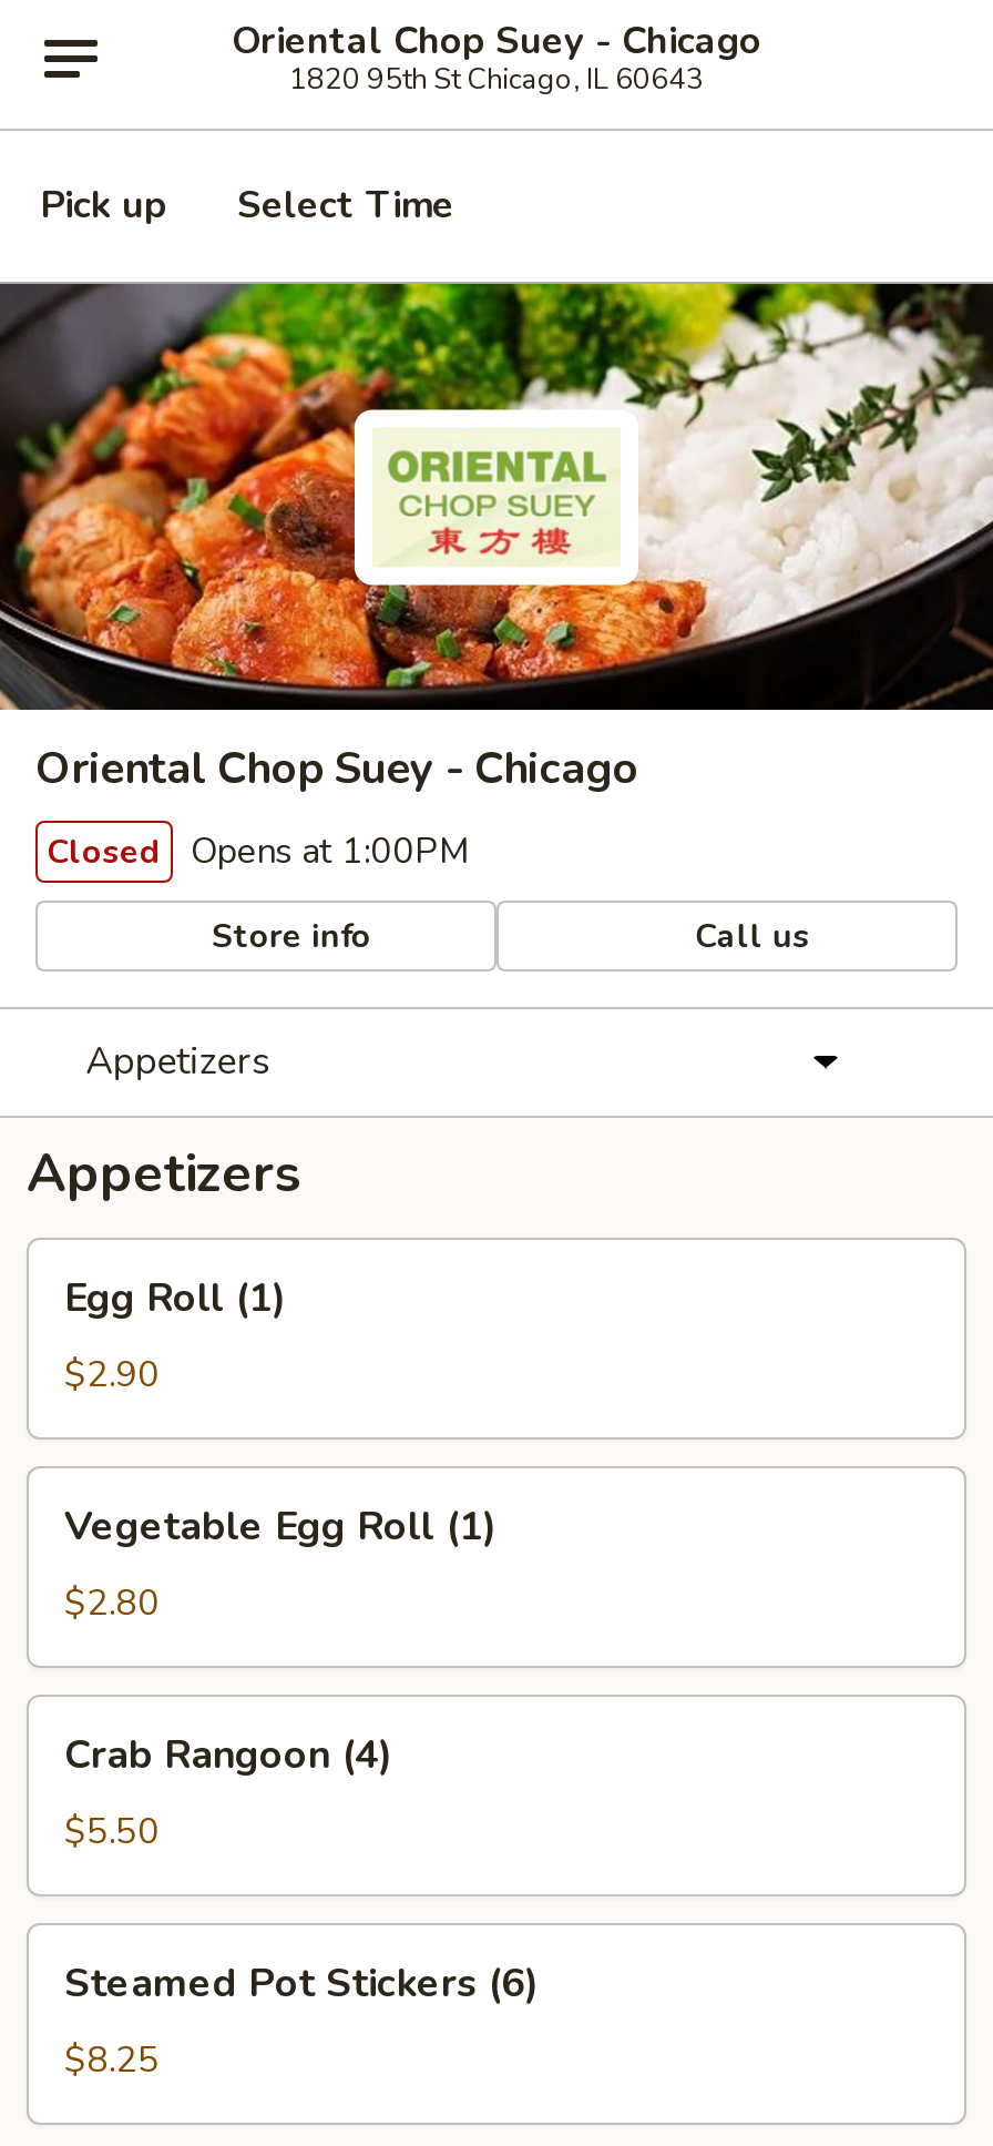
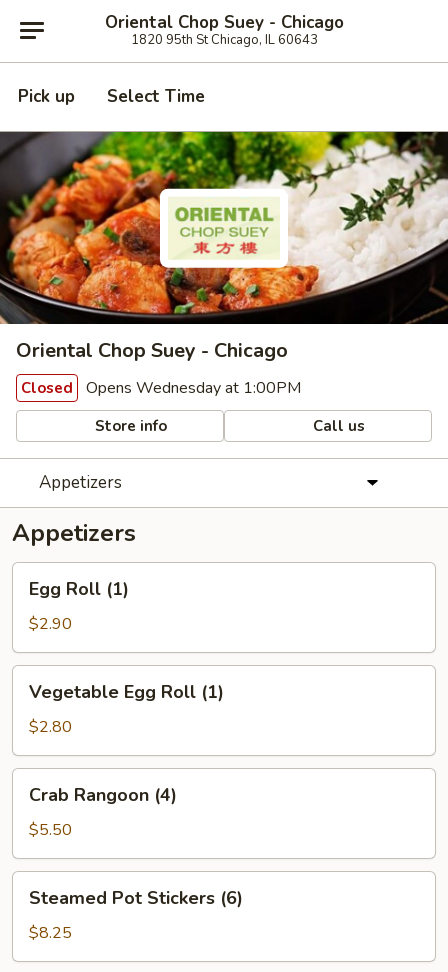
- Closed Opens at 1:00PM
+ Closed Opens Wednesday at 1:00PM
